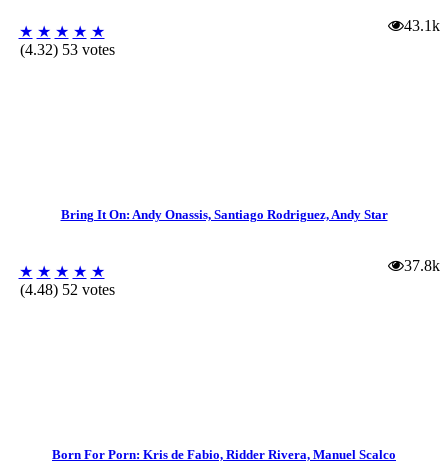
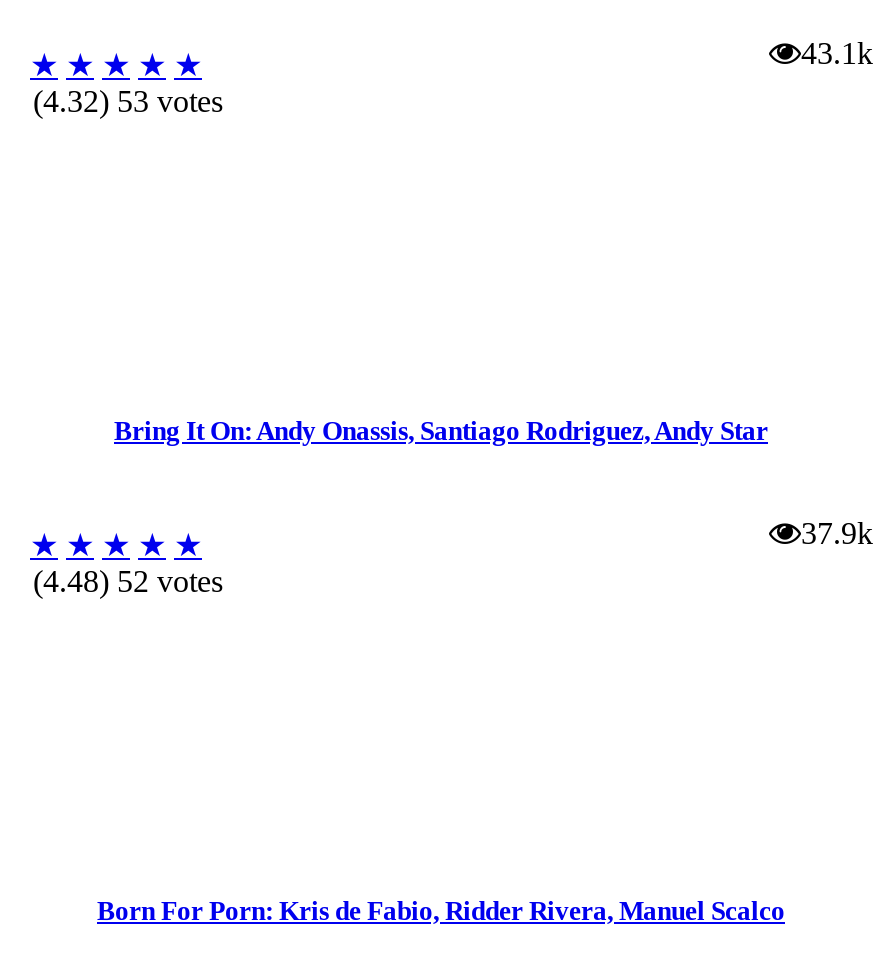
- 37.8k
+ 37.9k
